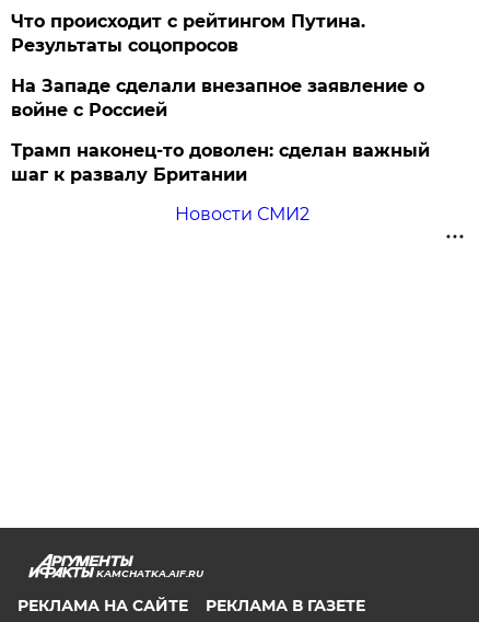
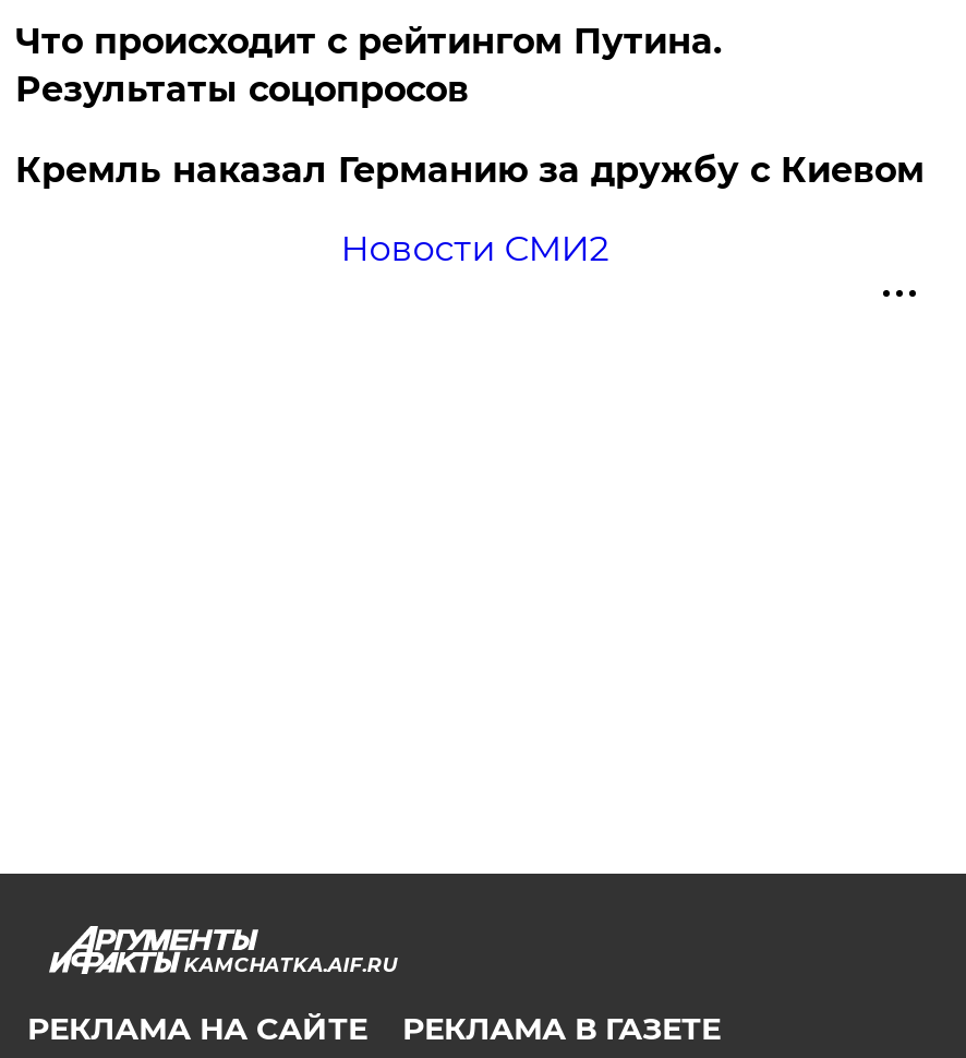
- На Западе сделали внезапное заявление о
- войне с Россией
- Трамп наконец-то доволен: сделан важный
- шаг к развалу Британии
+ Кремль наказал Германию за дружбу с Киевом
